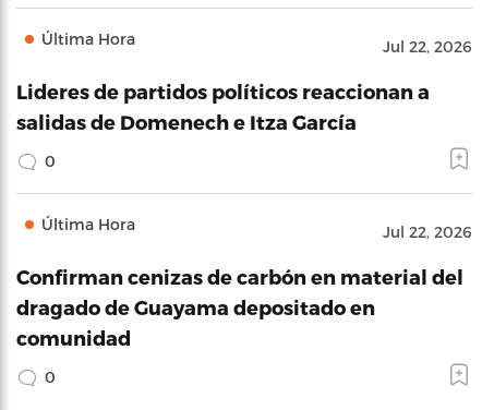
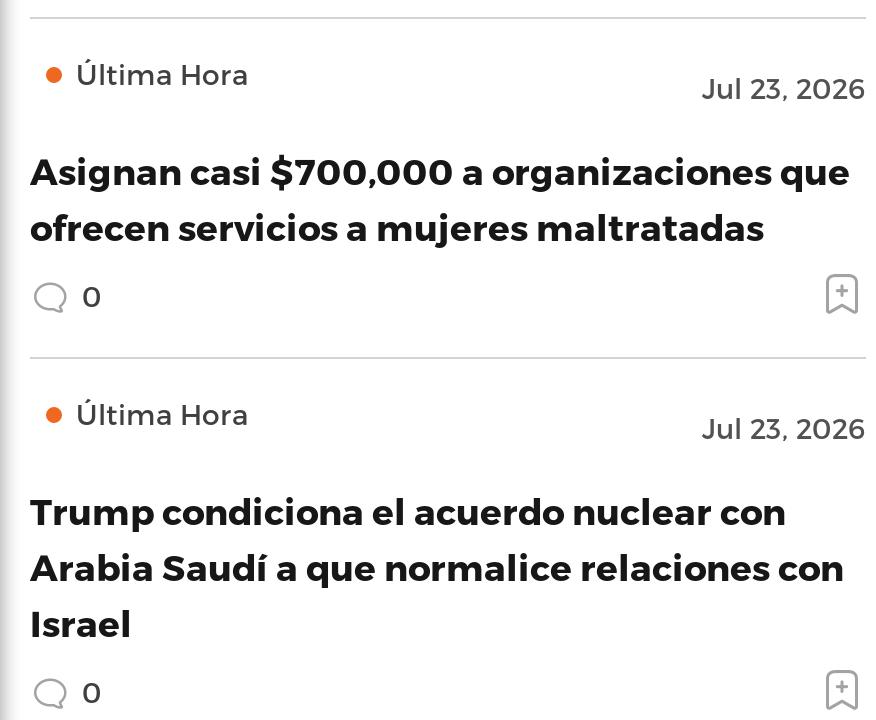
- Jul 22, 2026
+ Jul 23, 2026

- Lideres de partidos políticos reaccionan a
- salidas de Domenech e Itza García
+ Asignan casi $700,000 a organizaciones que
+ ofrecen servicios a mujeres maltratadas

- Jul 22, 2026
+ Jul 23, 2026

- Confirman cenizas de carbón en material del
- dragado de Guayama depositado en
- comunidad
+ Trump condiciona el acuerdo nuclear con
+ Arabia Saudí a que normalice relaciones con
+ Israel
